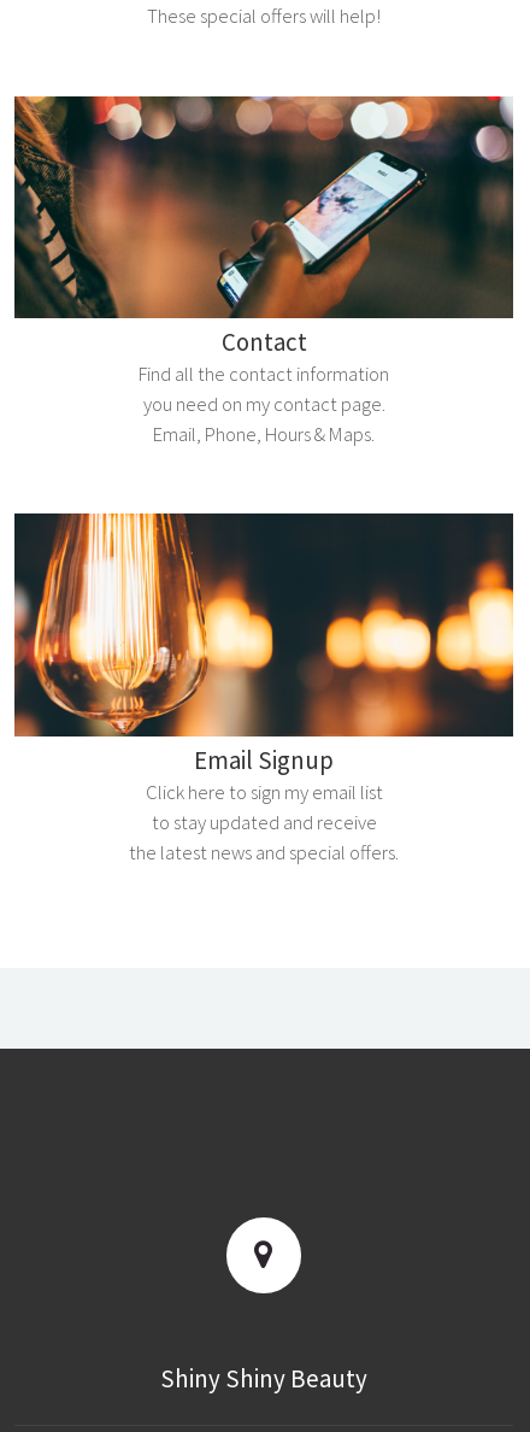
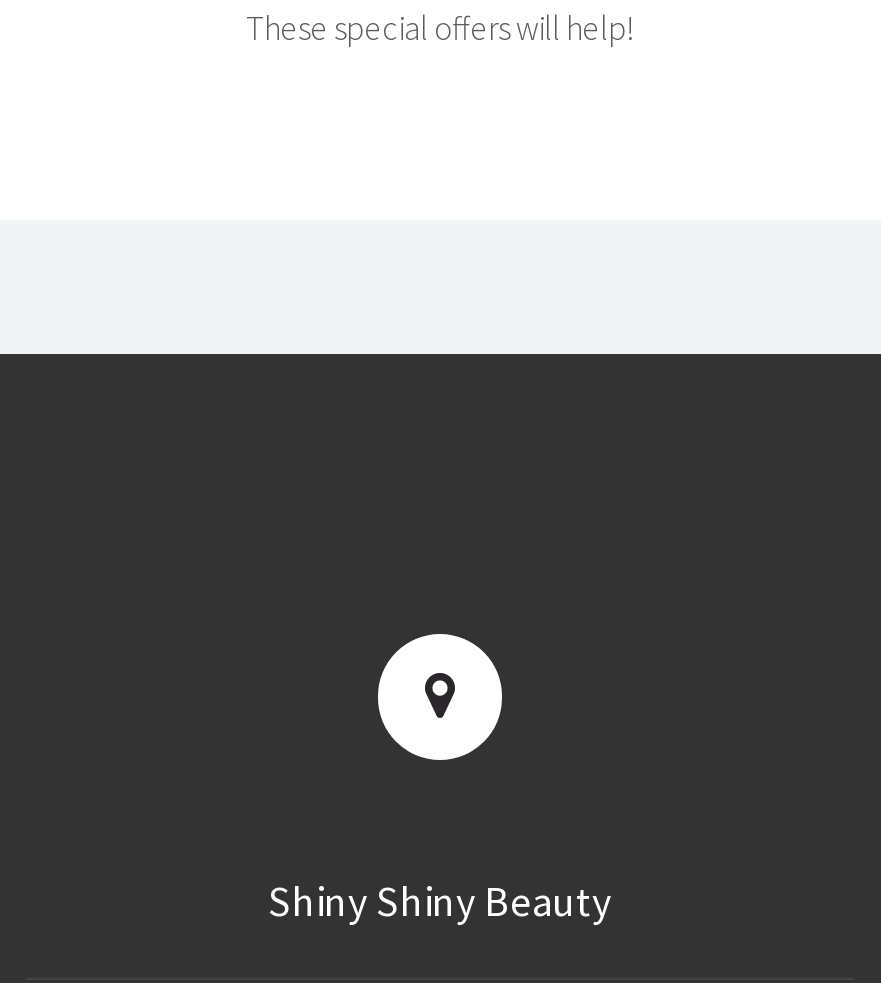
- [image]
- Contact
- Find all the contact information
- you need on my contact page.
- Email, Phone, Hours & Maps.

- [image]
- Email Signup
- Click here to sign my email list
- to stay updated and receive
- the latest news and special offers.
